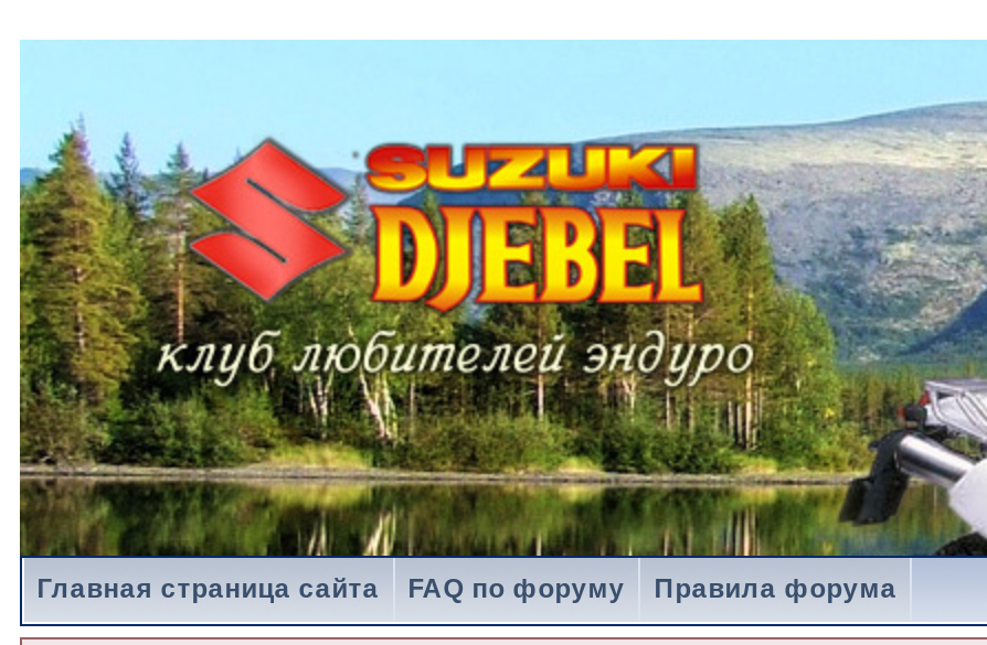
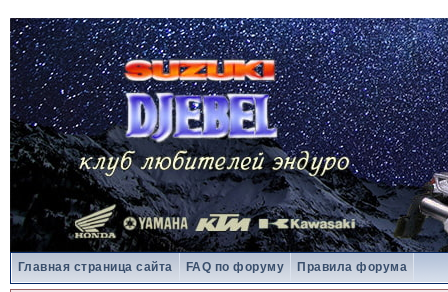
- [image]
+ [image]
